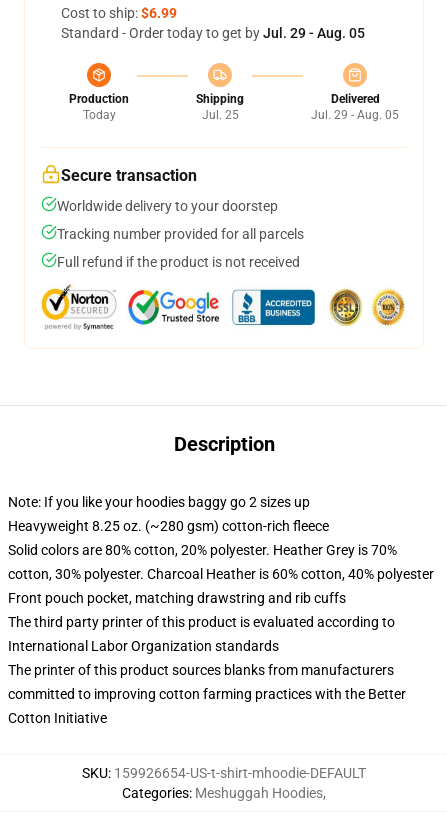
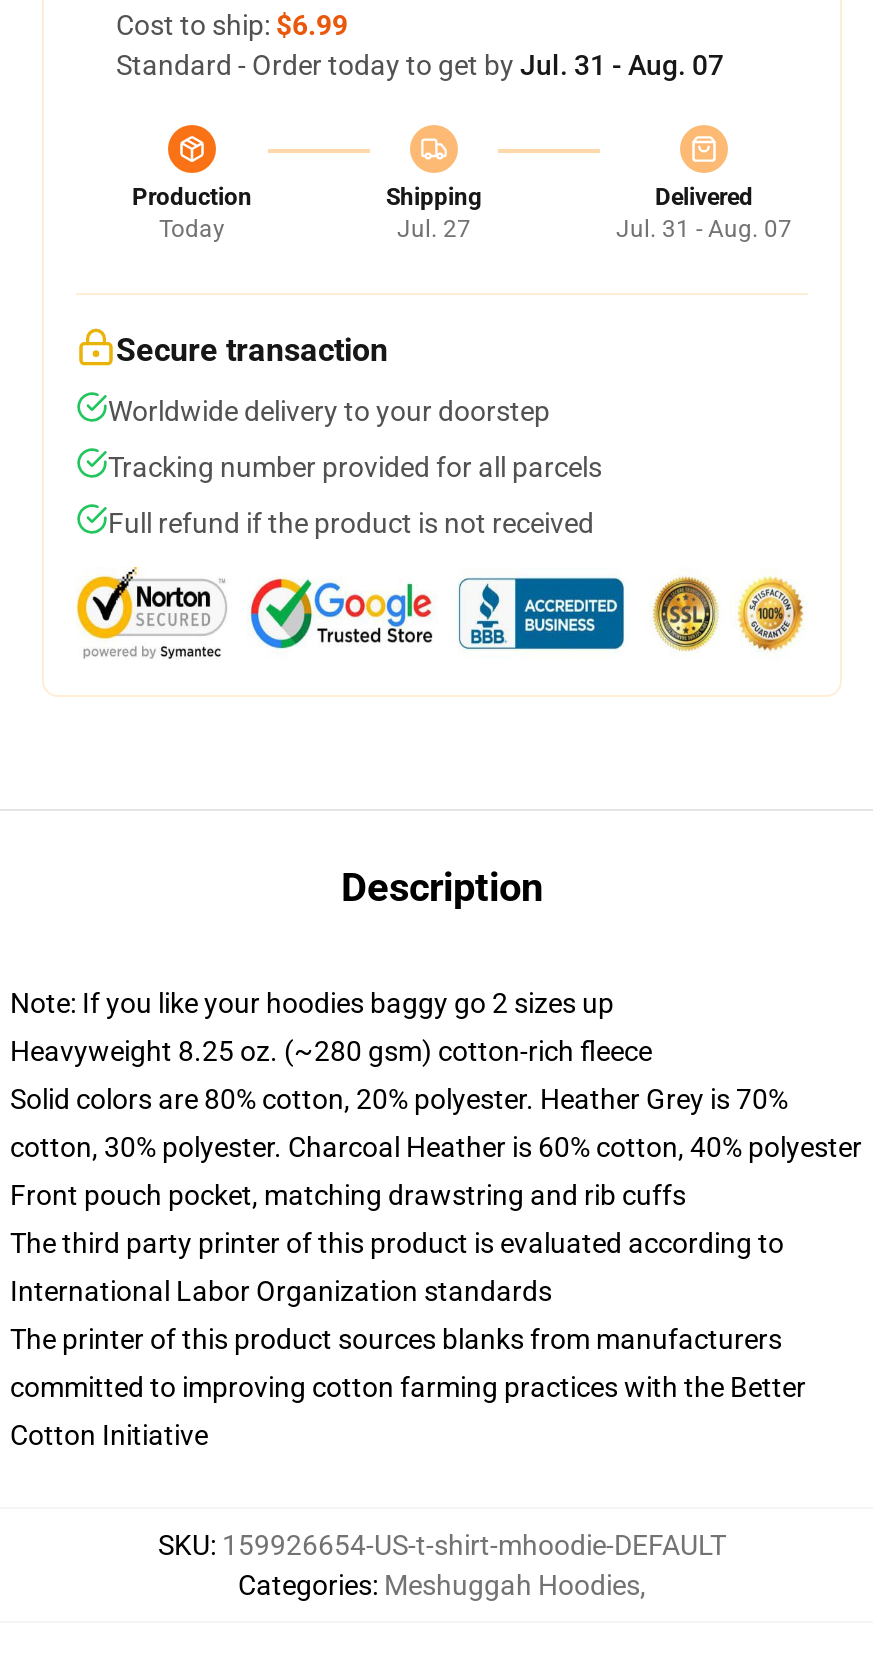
- Standard - Order today to get by Jul. 29 - Aug. 05
+ Standard - Order today to get by Jul. 31 - Aug. 07

- Jul. 25
+ Jul. 27

- Jul. 29 - Aug. 05
+ Jul. 31 - Aug. 07
